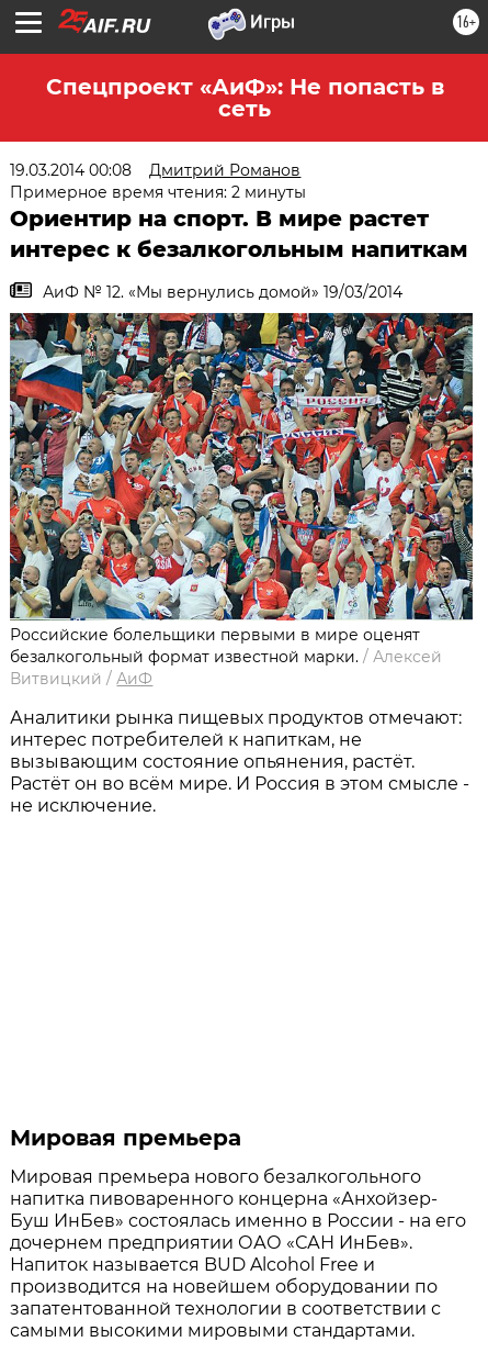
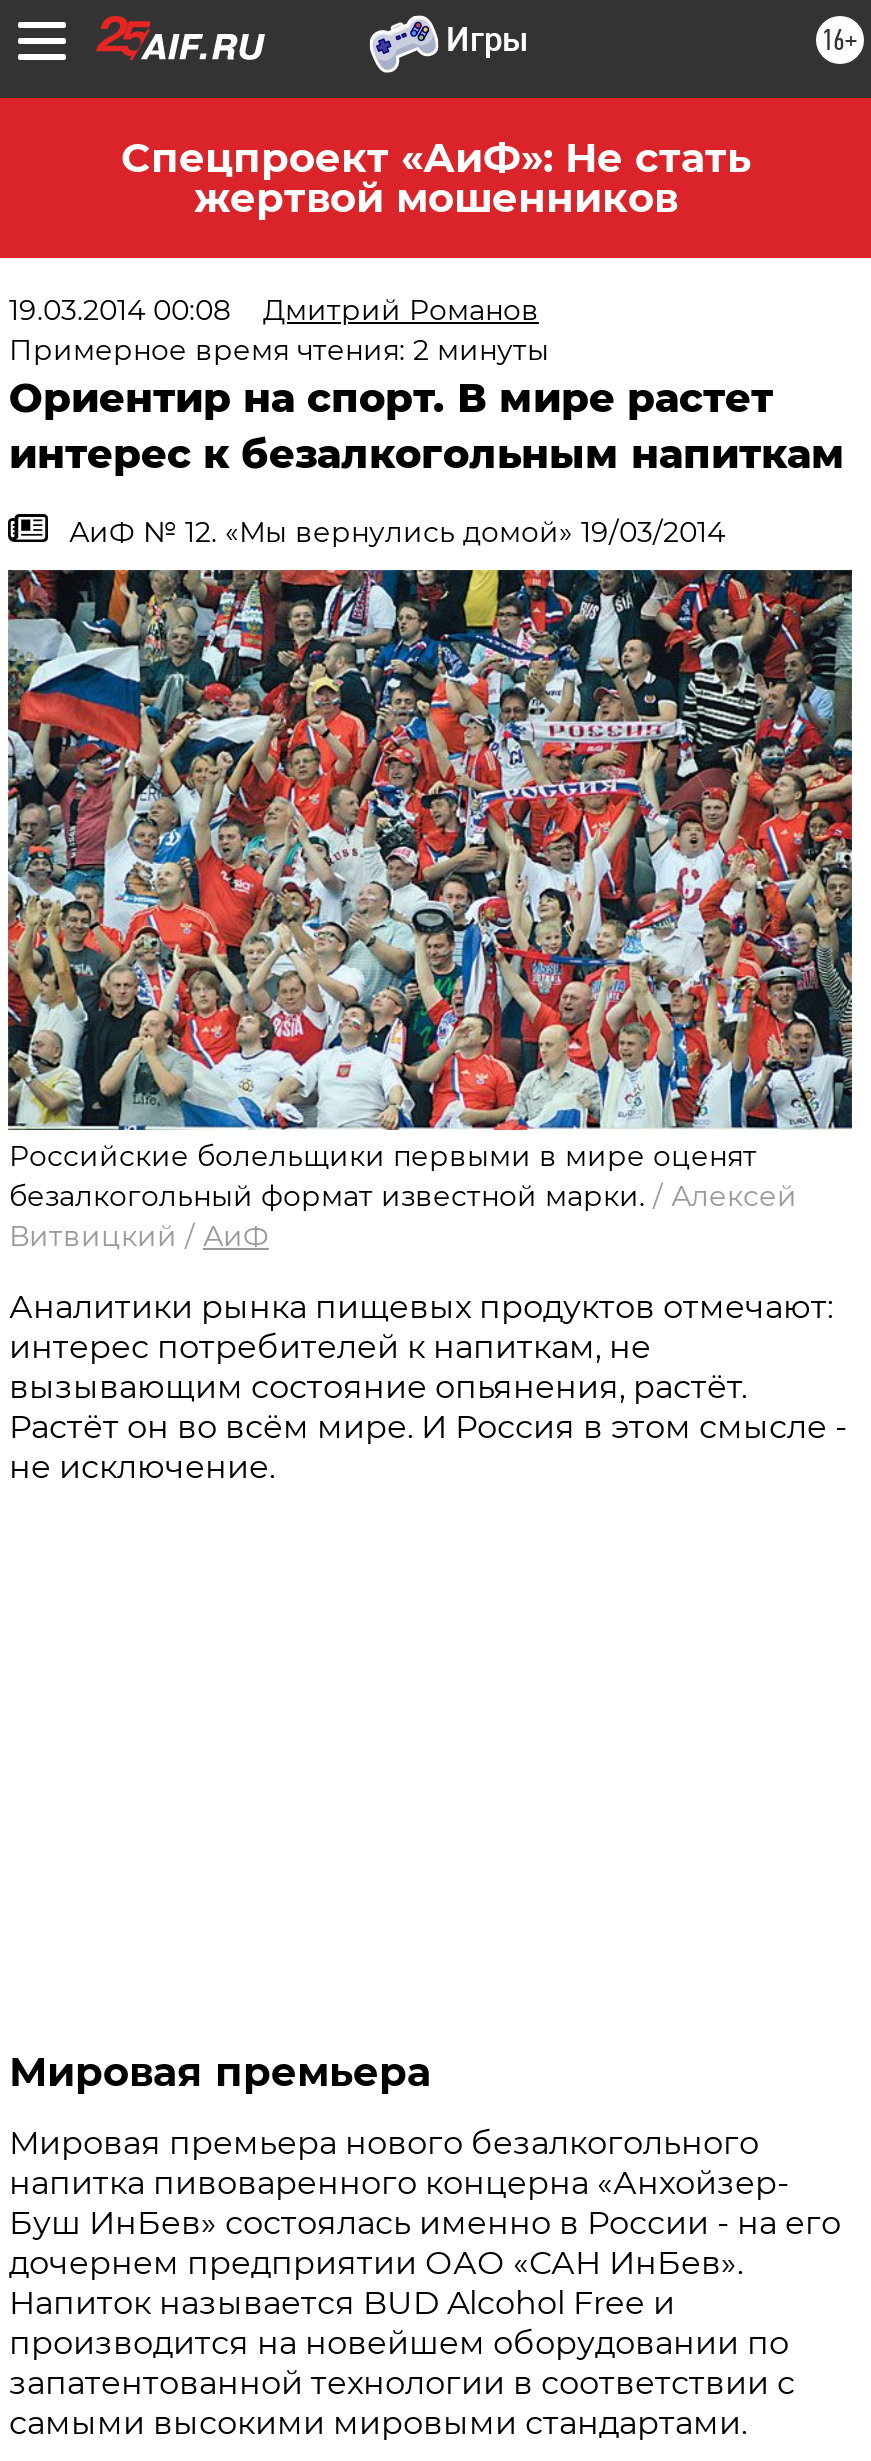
- Спецпроект «АиФ»: Не попасть в
- сеть
+ Спецпроект «АиФ»: Не стать
+ жертвой мошенников
